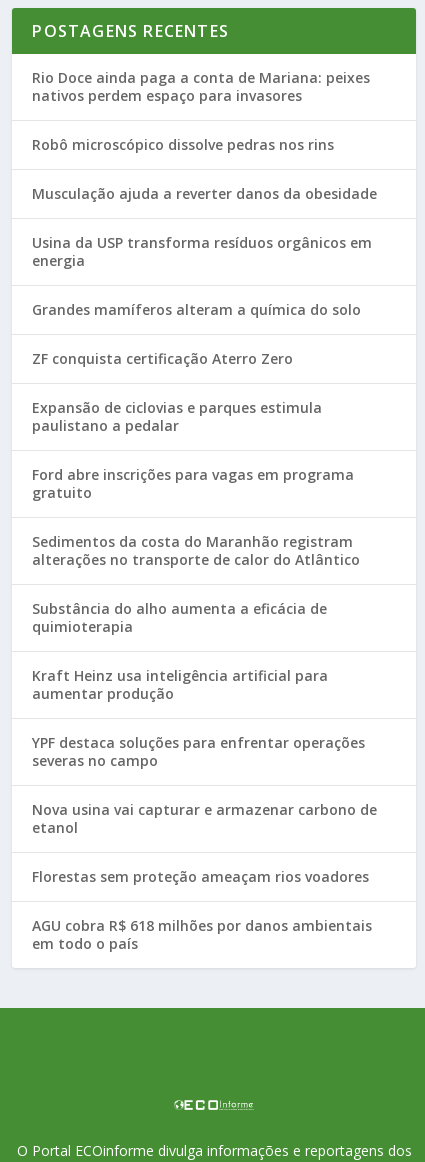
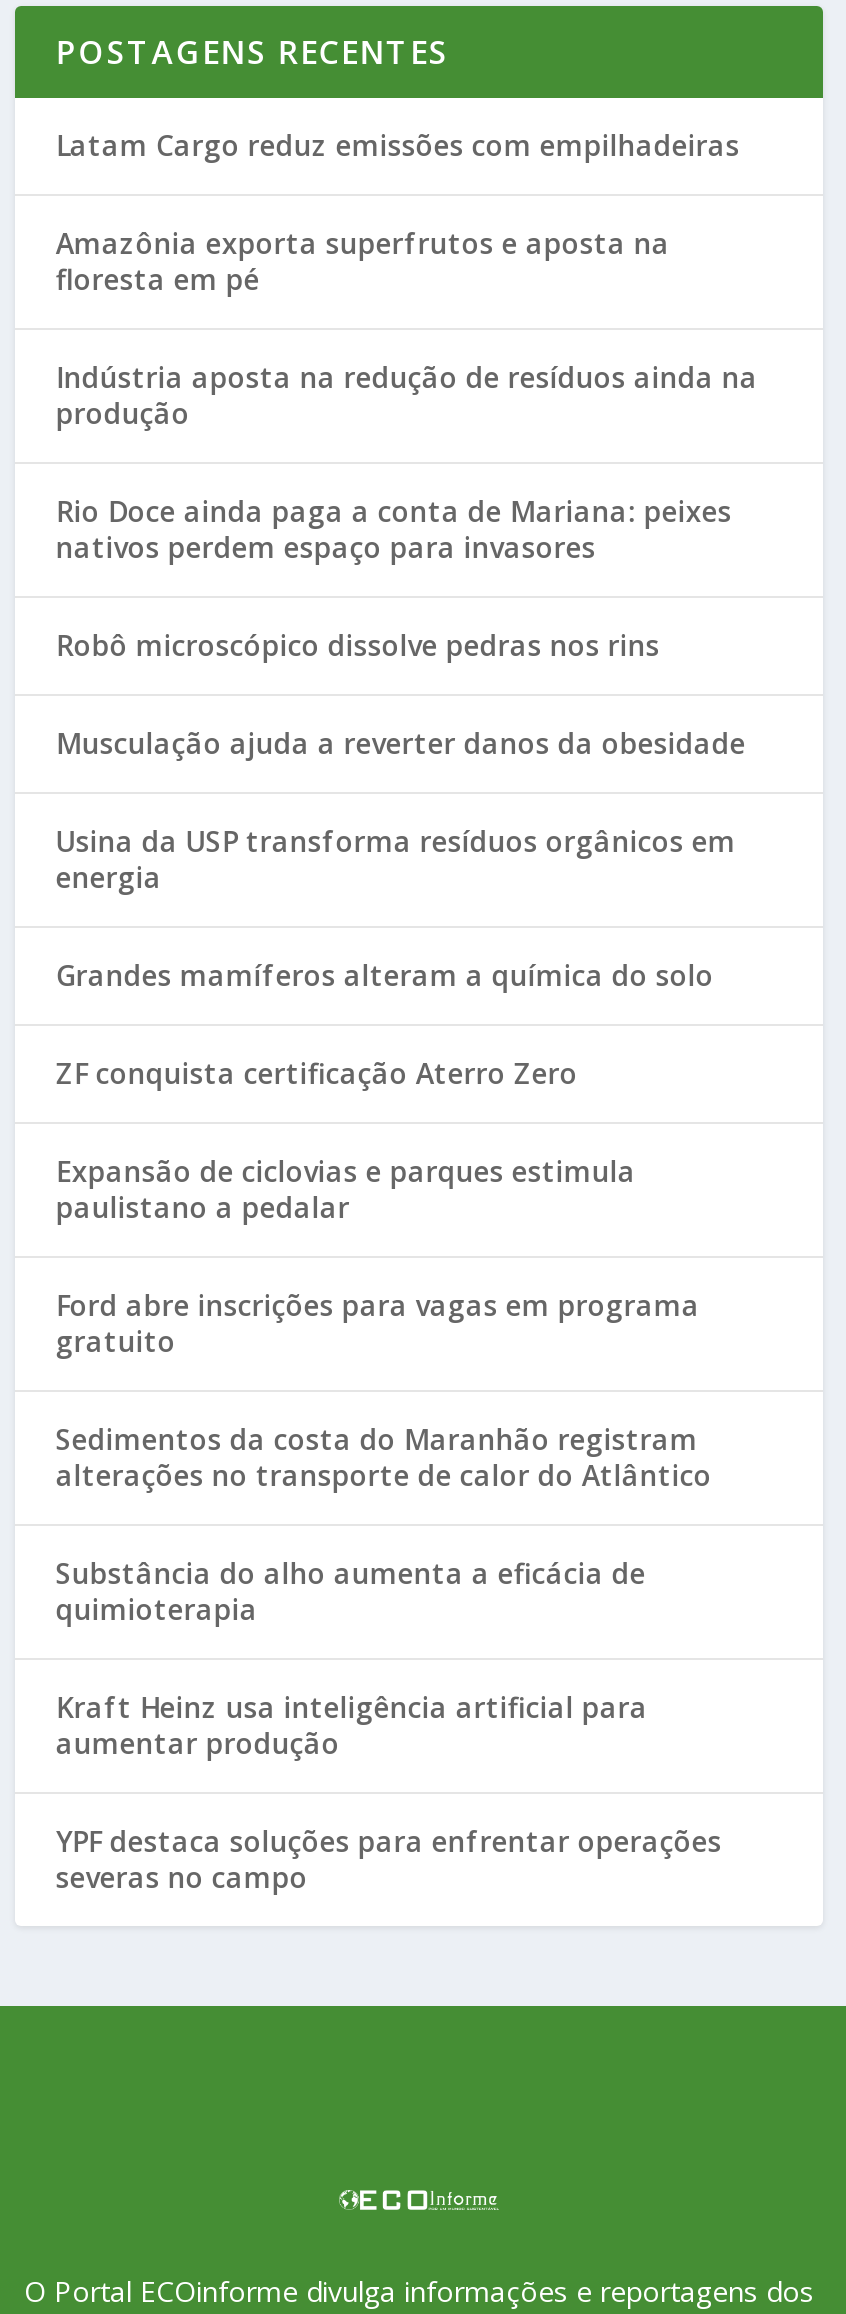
+ Latam Cargo reduz emissões com empilhadeiras
+ Amazônia exporta superfrutos e aposta na
+ floresta em pé
+ Indústria aposta na redução de resíduos ainda na
+ produção

moved down: Rio Doce ainda paga a conta de Mariana: peixes | nativos perdem espaço para invasores | Robô microscópico dissolve pedras nos rins | ... | YPF destaca soluções para enfrentar operações | severas no campo

- Nova usina vai capturar e armazenar carbono de
- etanol
- Florestas sem proteção ameaçam rios voadores
- AGU cobra R$ 618 milhões por danos ambientais
- em todo o país
